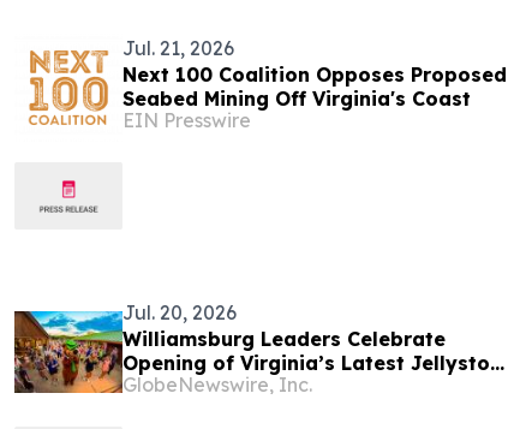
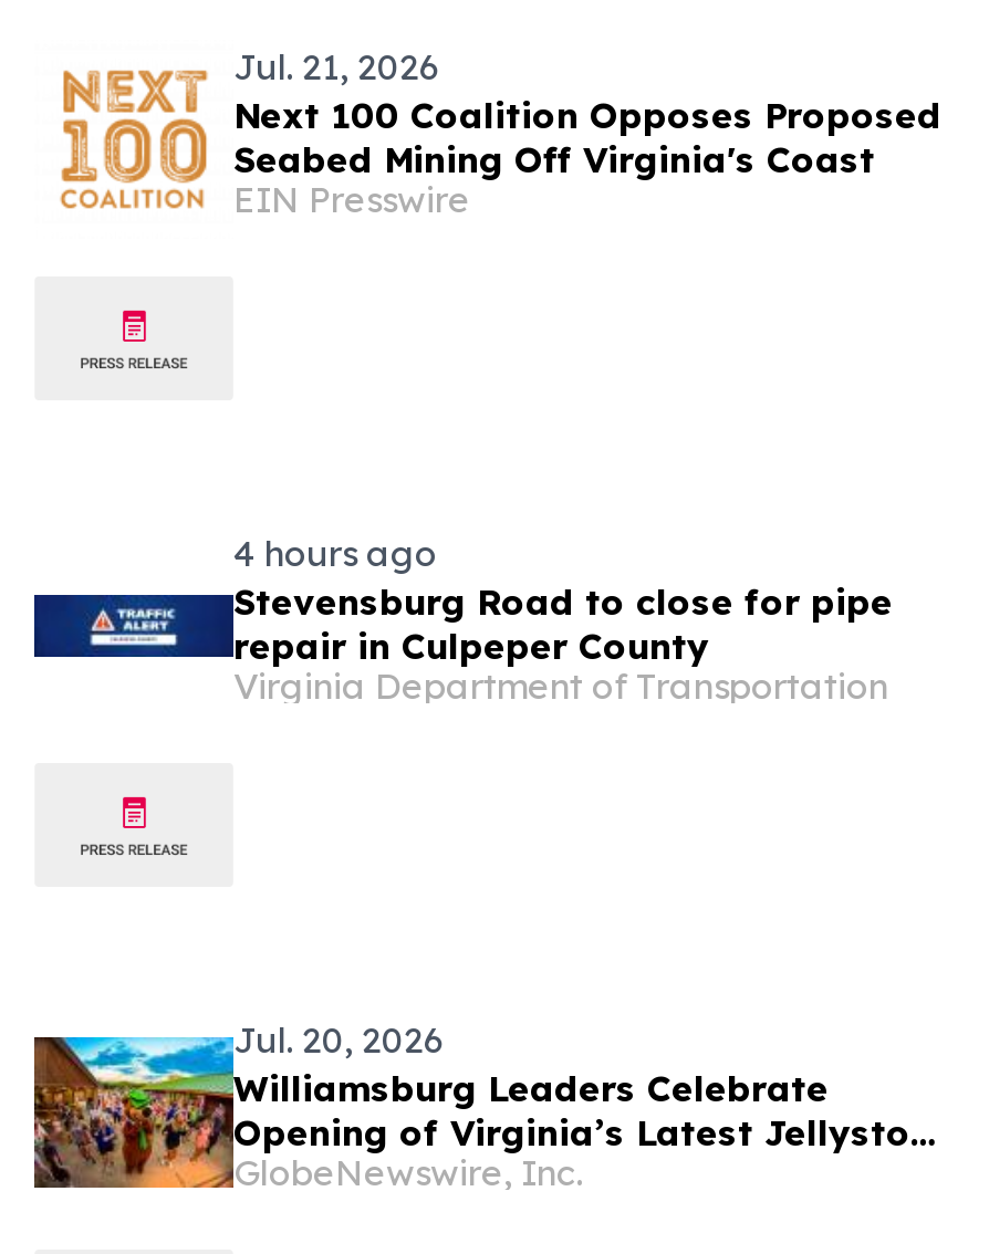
+ [image]
+ 4 hours ago
+ Stevensburg Road to close for pipe
+ repair in Culpeper County
+ Virginia Department of Transportation
